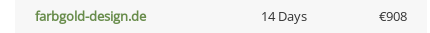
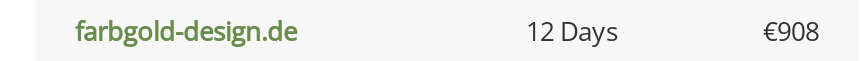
- 14 Days
+ 12 Days
